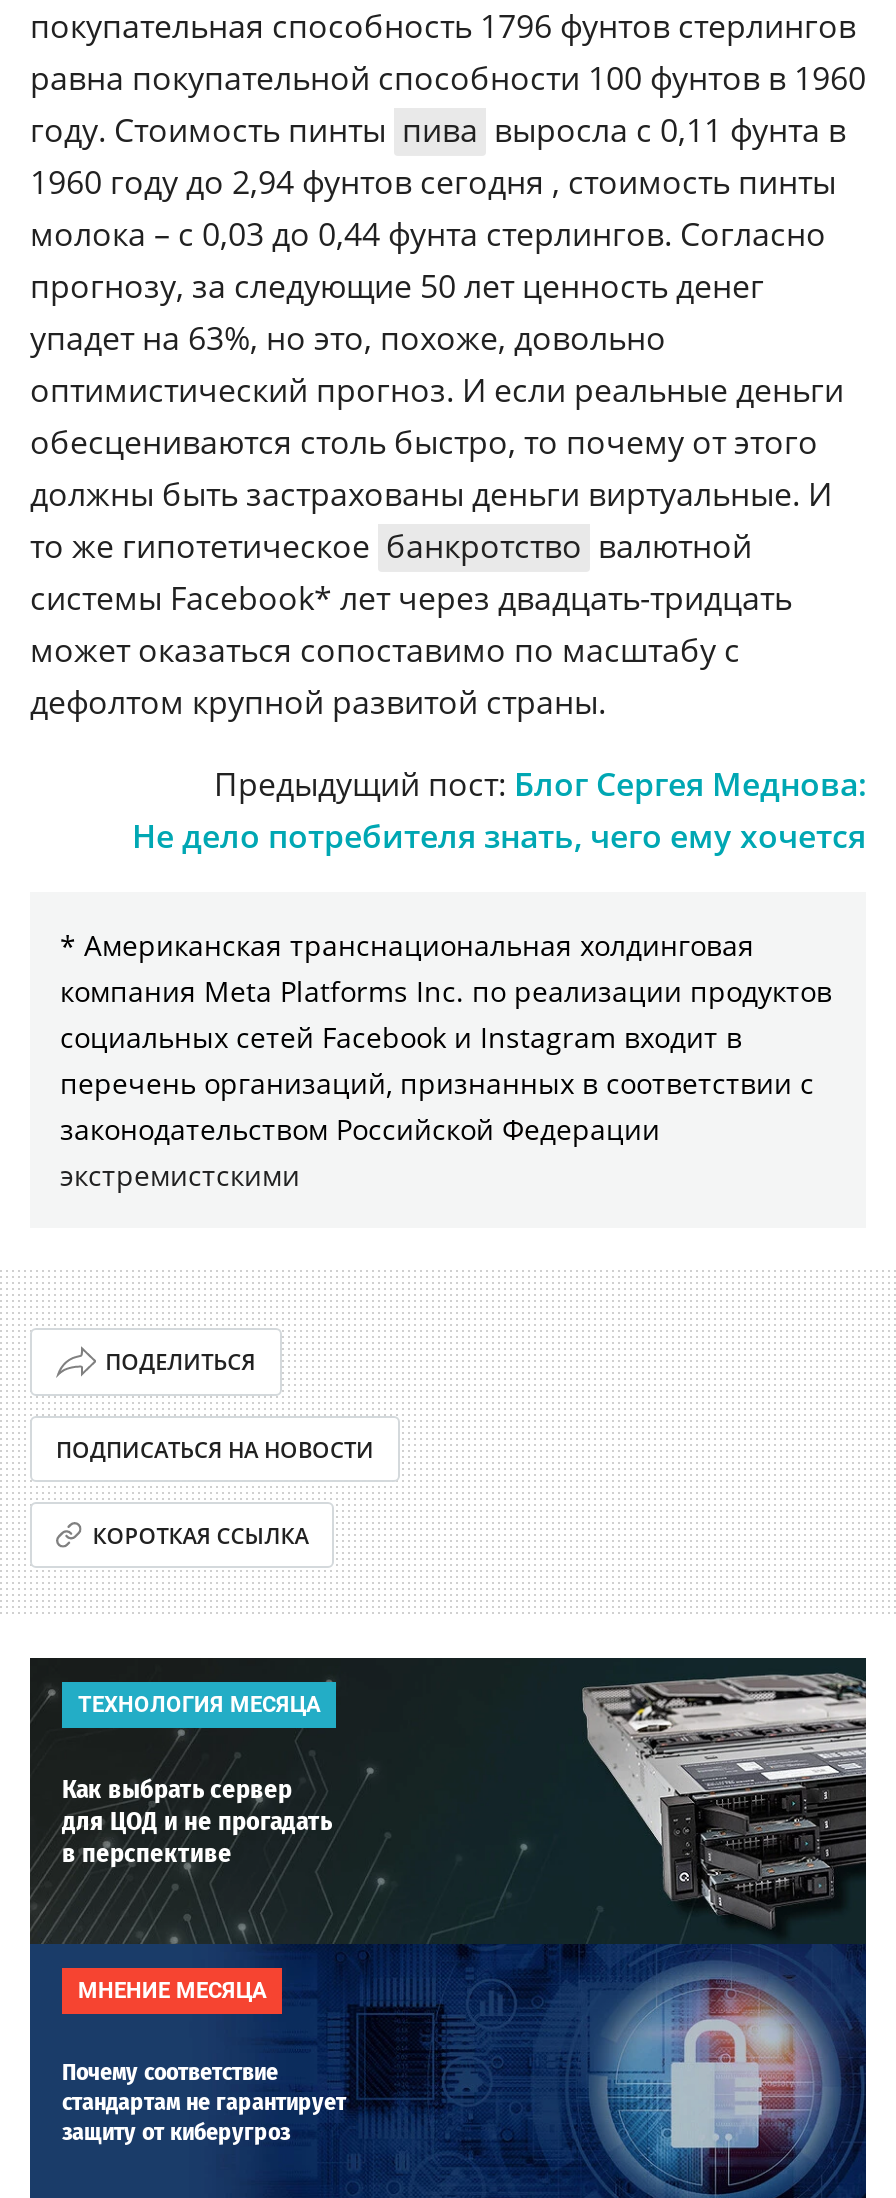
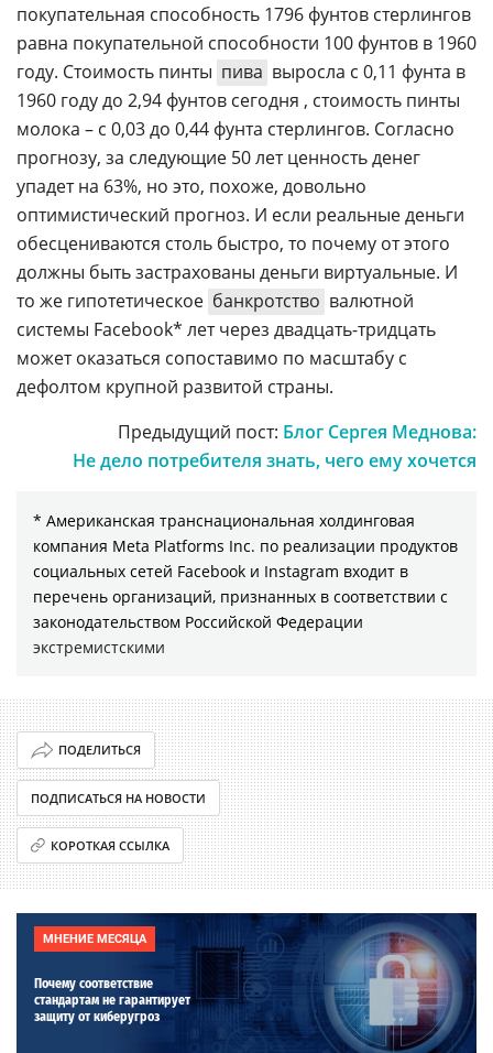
- [image]
- ТЕХНОЛОГИЯ МЕСЯЦА
- Как выбрать сервер
- для ЦОД и не прогадать
- в перспективе
